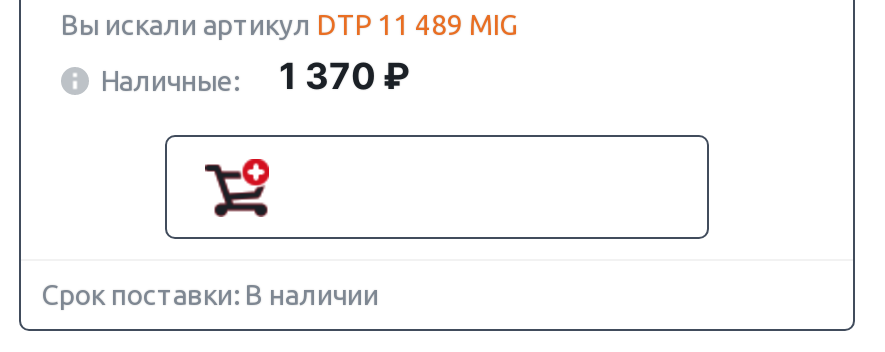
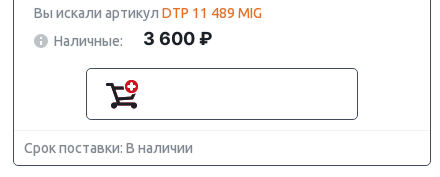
- Наличные: 1 370 ₽
+ Наличные: 3 600 ₽
